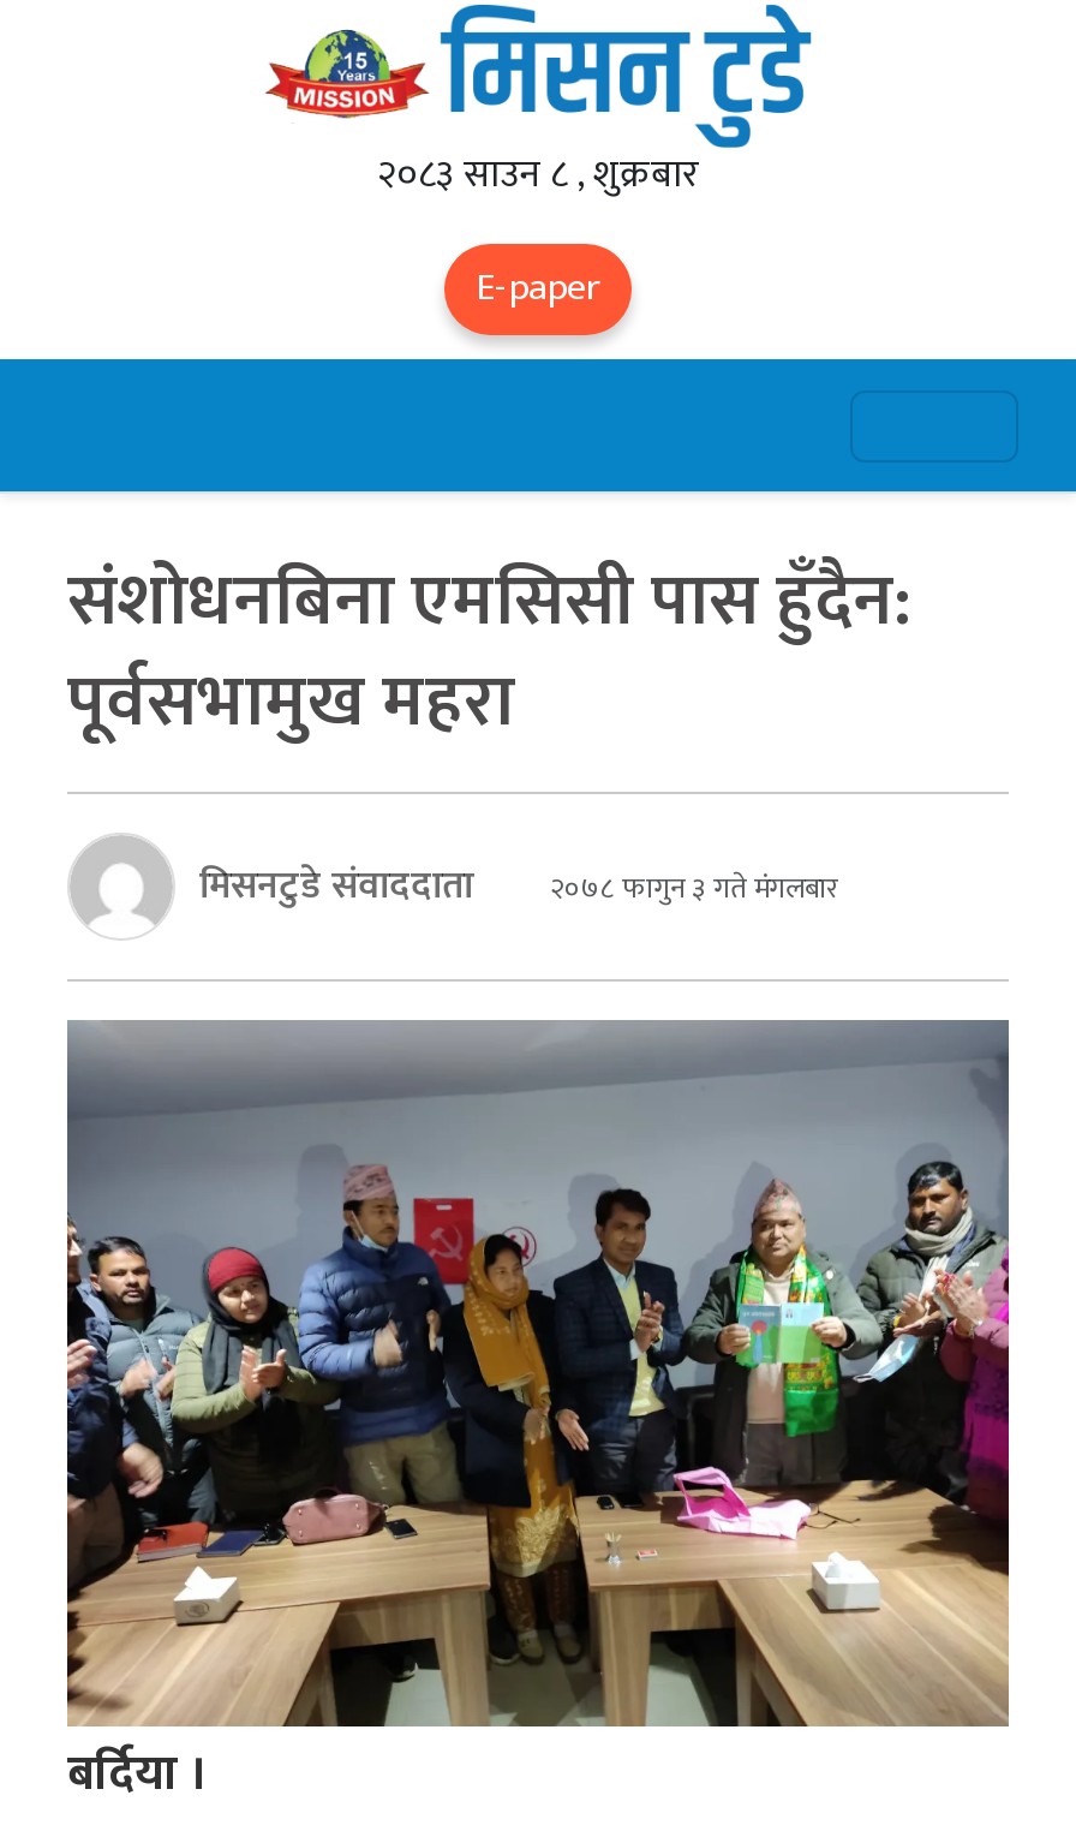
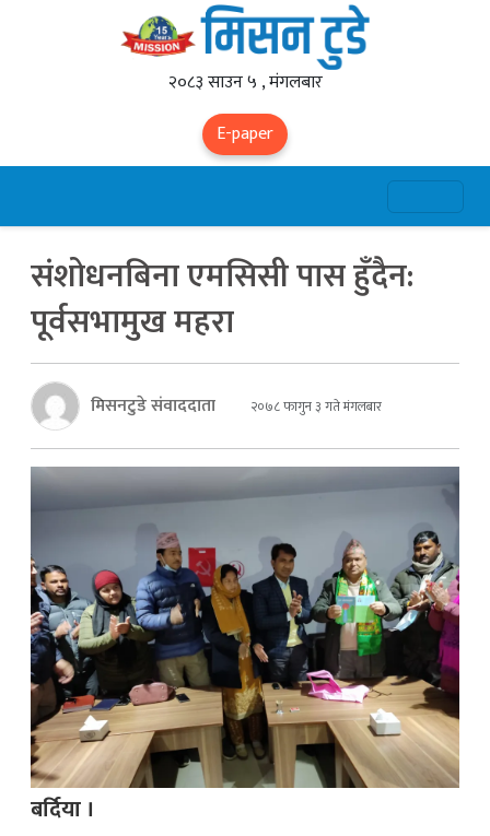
- २०८३ साउन ८ , शुक्रबार
+ २०८३ साउन ५ , मंगलबार
